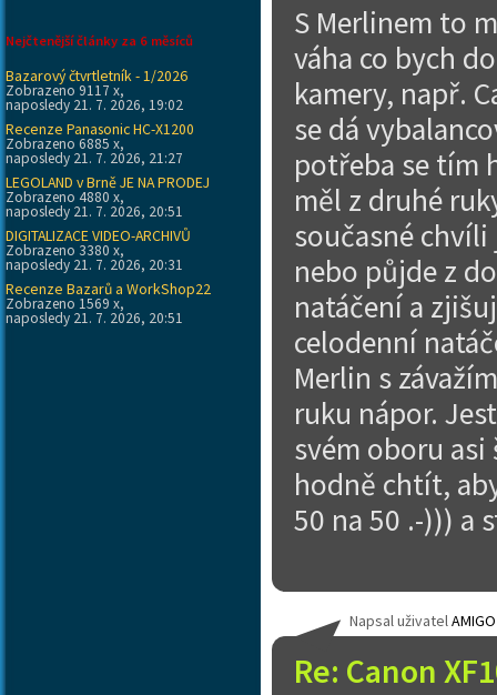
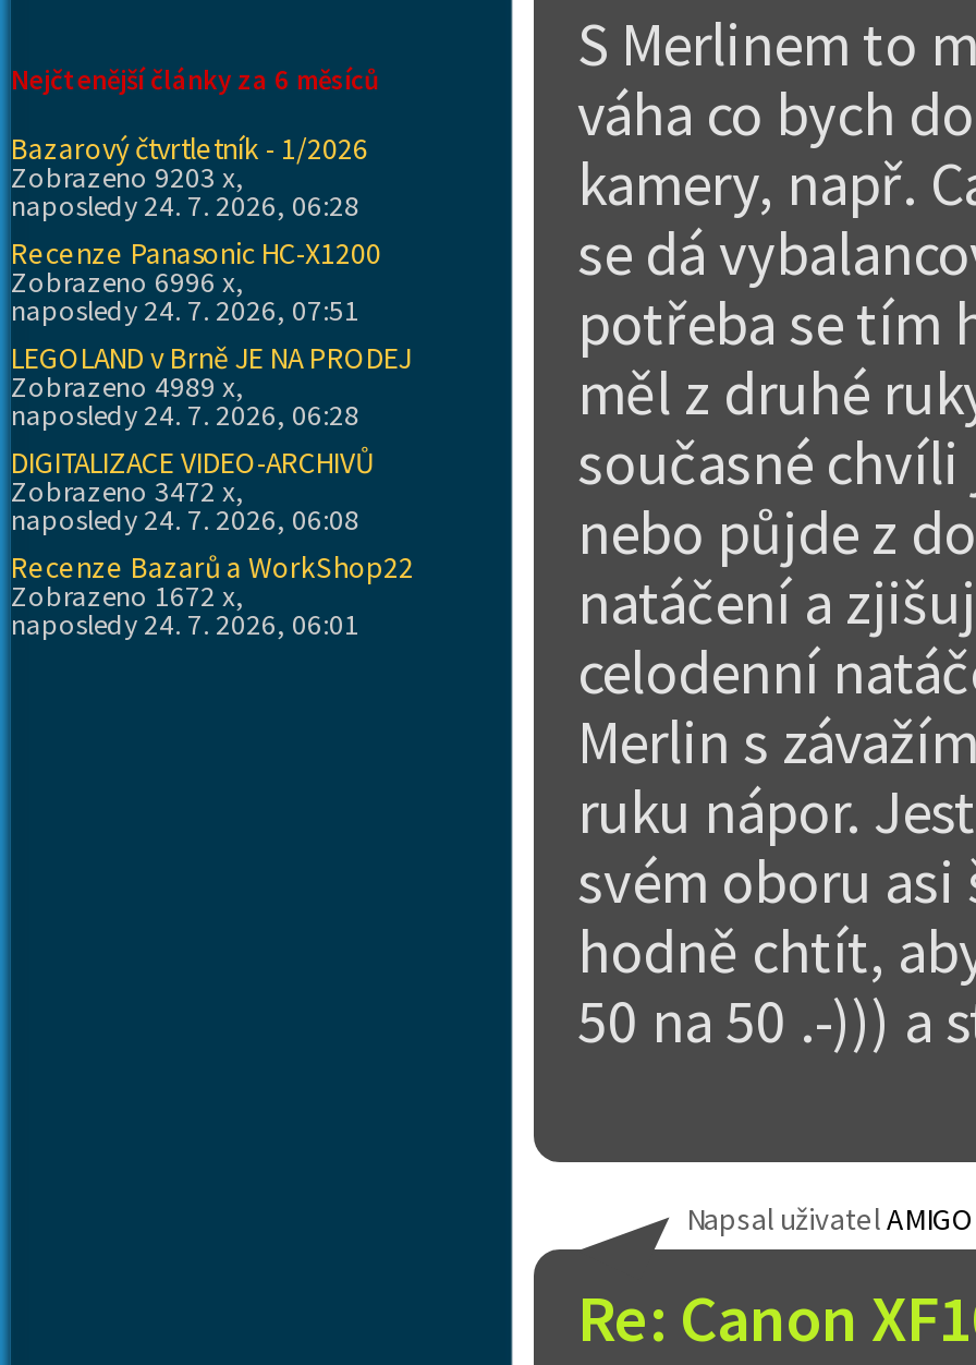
- Zobrazeno 9117 x,
+ Zobrazeno 9203 x,

- naposledy 21. 7. 2026, 19:02
+ naposledy 24. 7. 2026, 06:28

- Zobrazeno 6885 x,
+ Zobrazeno 6996 x,

- naposledy 21. 7. 2026, 21:27
+ naposledy 24. 7. 2026, 07:51

- Zobrazeno 4880 x,
+ Zobrazeno 4989 x,

- naposledy 21. 7. 2026, 20:51
+ naposledy 24. 7. 2026, 06:28

- Zobrazeno 3380 x,
+ Zobrazeno 3472 x,

- naposledy 21. 7. 2026, 20:31
+ naposledy 24. 7. 2026, 06:08

- Zobrazeno 1569 x,
+ Zobrazeno 1672 x,

- naposledy 21. 7. 2026, 20:51
+ naposledy 24. 7. 2026, 06:01
